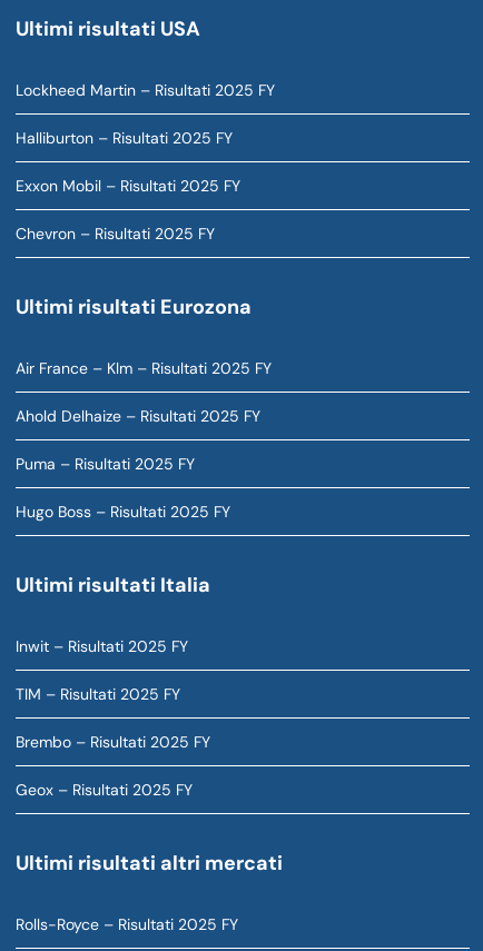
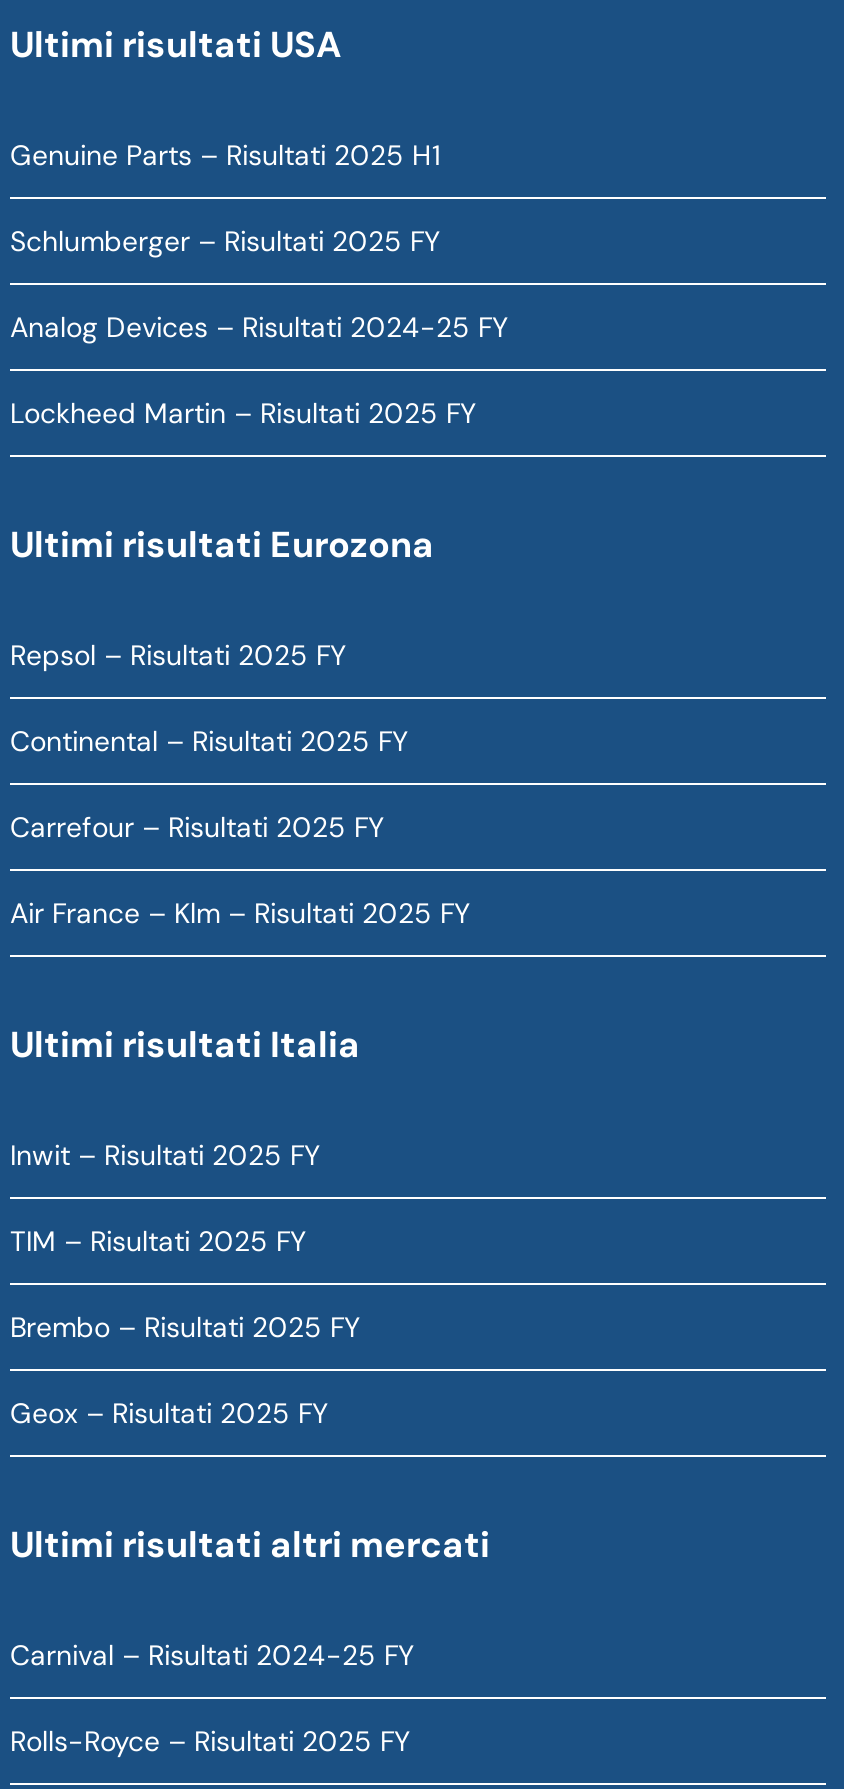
+ Genuine Parts – Risultati 2025 H1
+ Schlumberger – Risultati 2025 FY
+ Analog Devices – Risultati 2024-25 FY

moved down: Lockheed Martin – Risultati 2025 FY

- Halliburton – Risultati 2025 FY
- Exxon Mobil – Risultati 2025 FY
- Chevron – Risultati 2025 FY

+ Repsol – Risultati 2025 FY
+ Continental – Risultati 2025 FY
+ Carrefour – Risultati 2025 FY

moved down: Air France – Klm – Risultati 2025 FY

- Ahold Delhaize – Risultati 2025 FY
- Puma – Risultati 2025 FY
- Hugo Boss – Risultati 2025 FY

+ Carnival – Risultati 2024-25 FY
